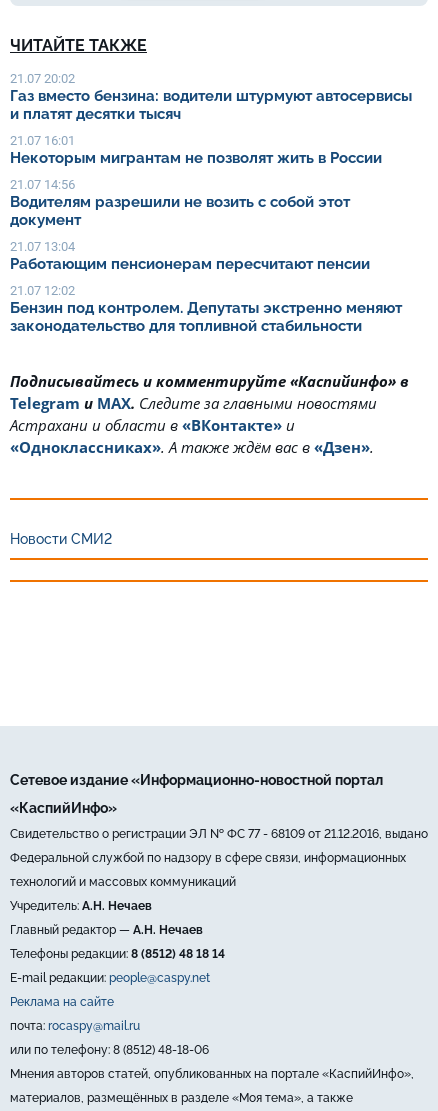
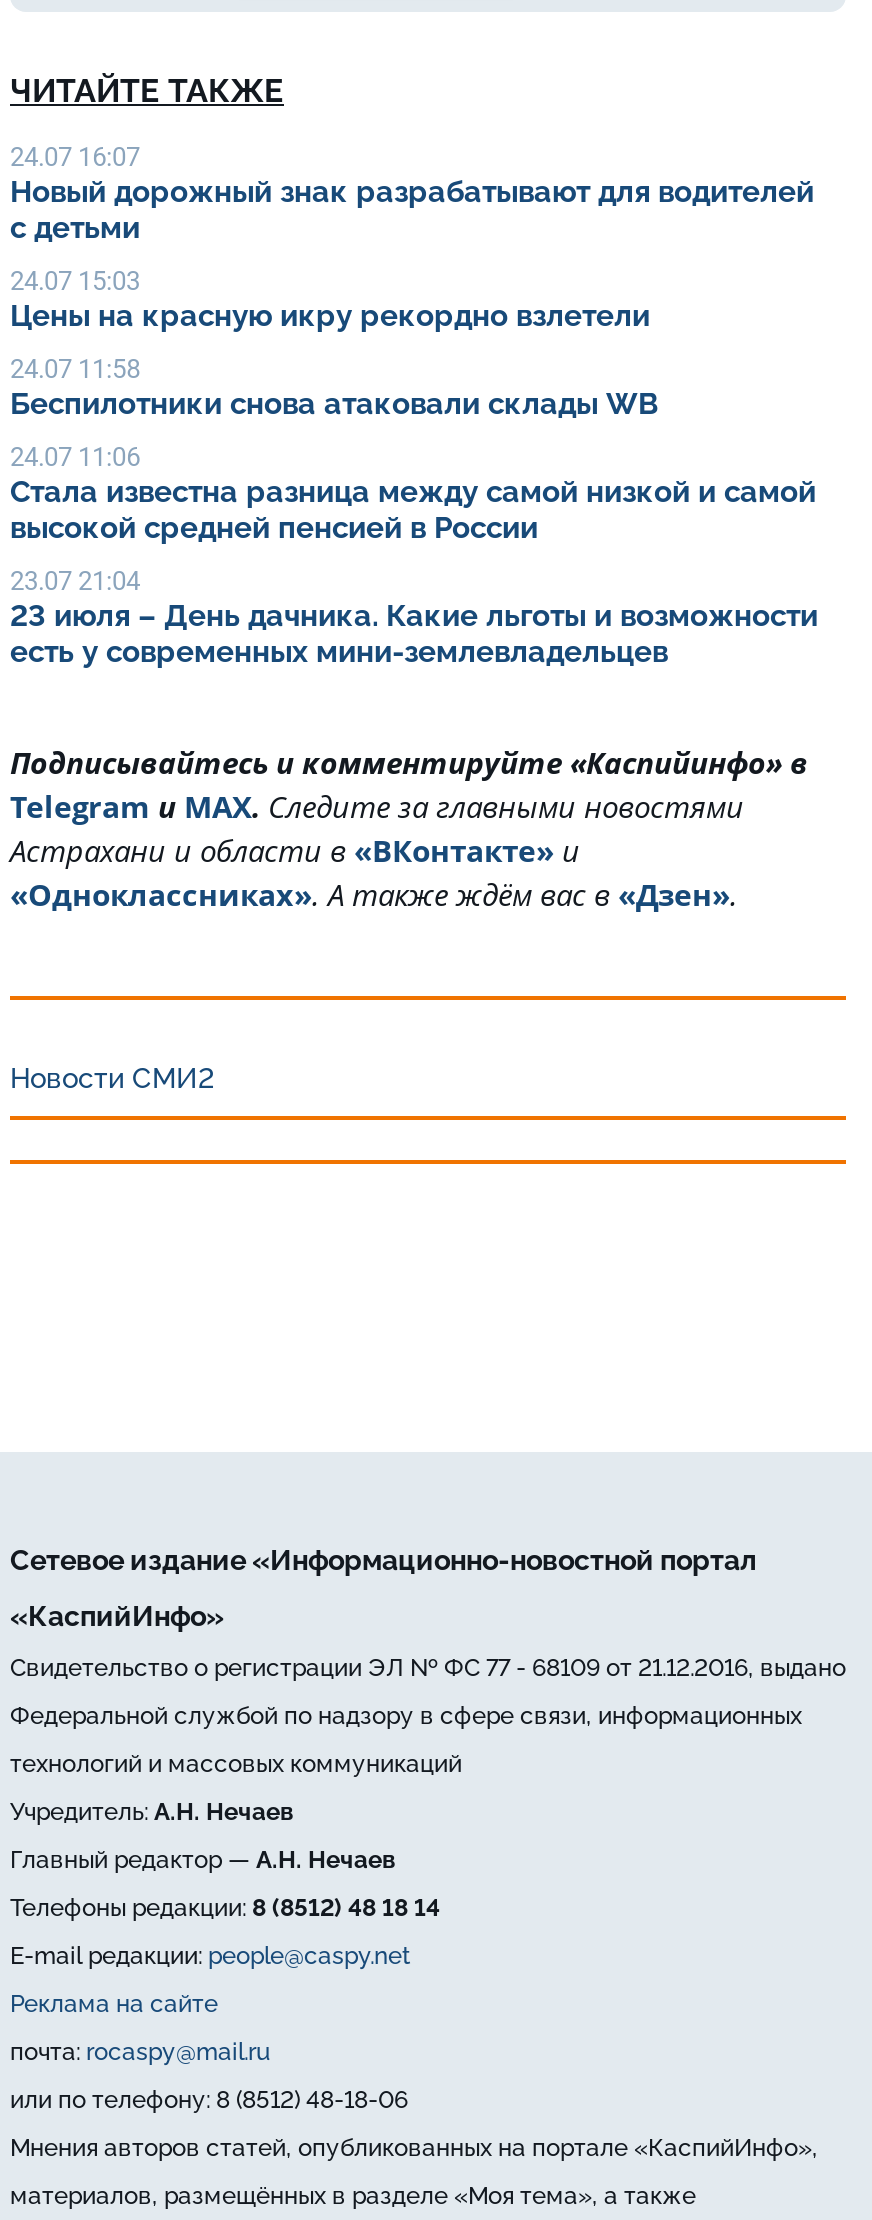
- 21.07 20:02
- Газ вместо бензина: водители штурмуют автосервисы
- и платят десятки тысяч
+ 24.07 16:07
+ Новый дорожный знак разрабатывают для водителей
+ с детьми

- 21.07 16:01
- Некоторым мигрантам не позволят жить в России
+ 24.07 15:03
+ Цены на красную икру рекордно взлетели

- 21.07 14:56
- Водителям разрешили не возить с собой этот
- документ
+ 24.07 11:58
+ Беспилотники снова атаковали склады WB

- 21.07 13:04
- Работающим пенсионерам пересчитают пенсии
+ 24.07 11:06
+ Стала известна разница между самой низкой и самой
+ высокой средней пенсией в России

- 21.07 12:02
- Бензин под контролем. Депутаты экстренно меняют
- законодательство для топливной стабильности
+ 23.07 21:04
+ 23 июля – День дачника. Какие льготы и возможности
+ есть у современных мини-землевладельцев
